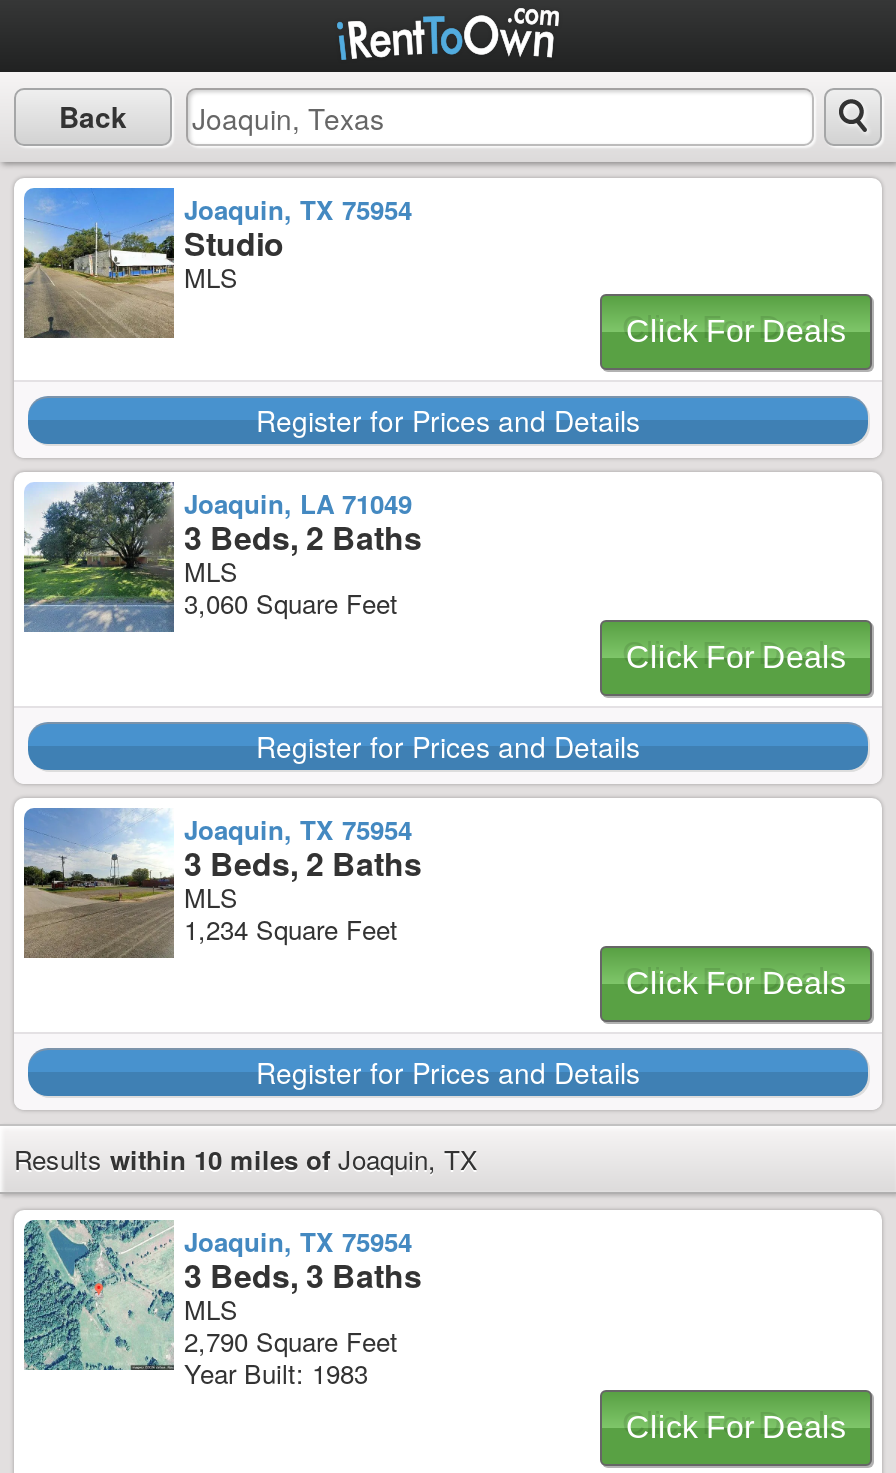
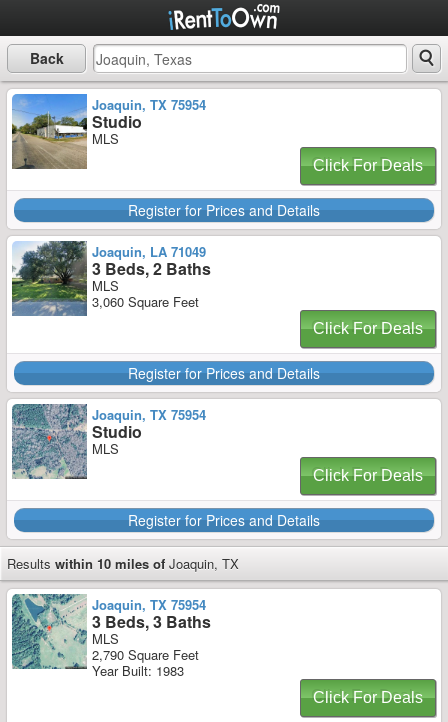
- [image]
- 3 Beds, 2 Baths
+ [image]
+ Studio

- 1,234 Square Feet
